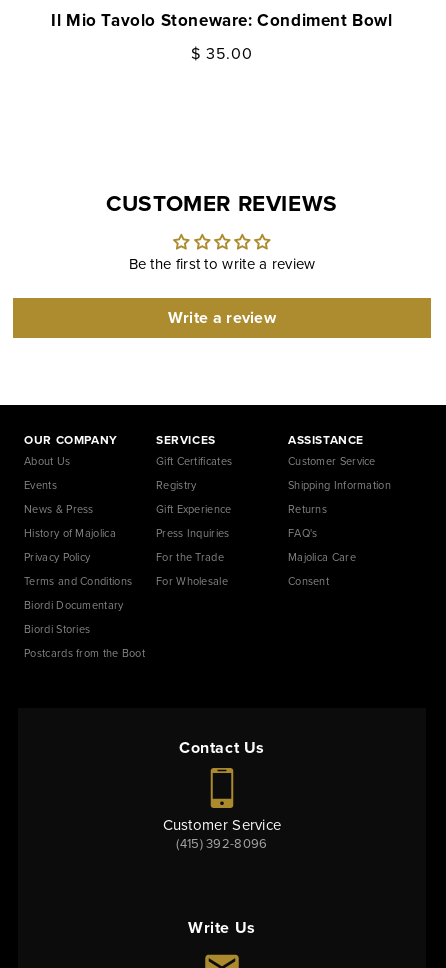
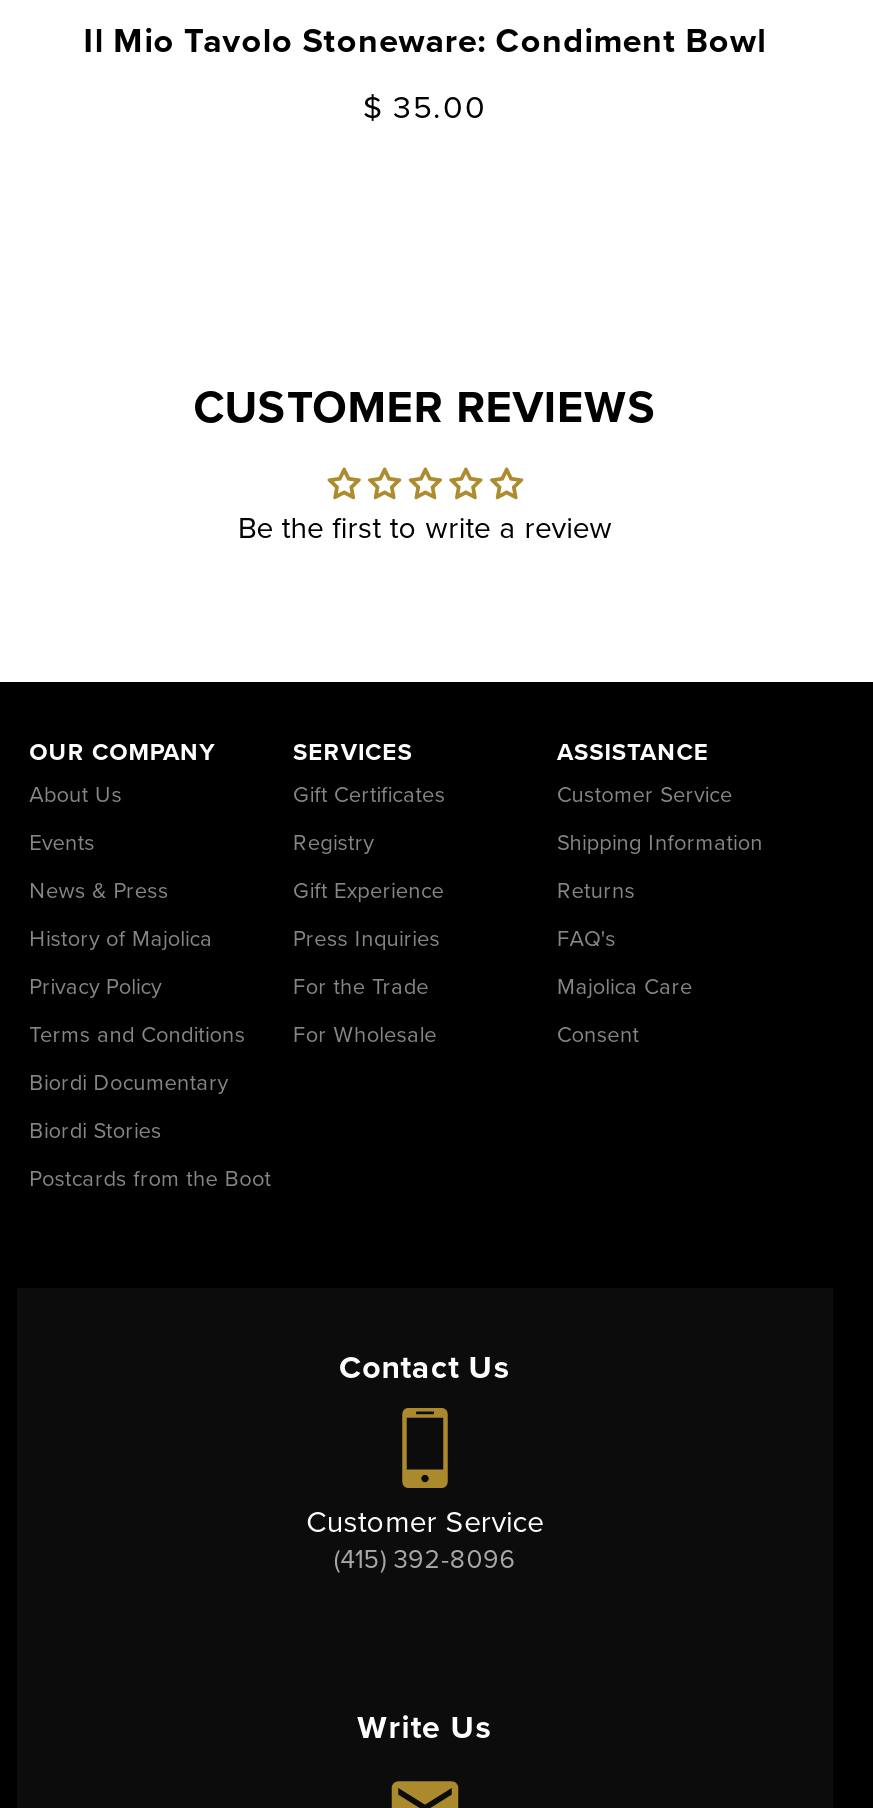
- Write a review
